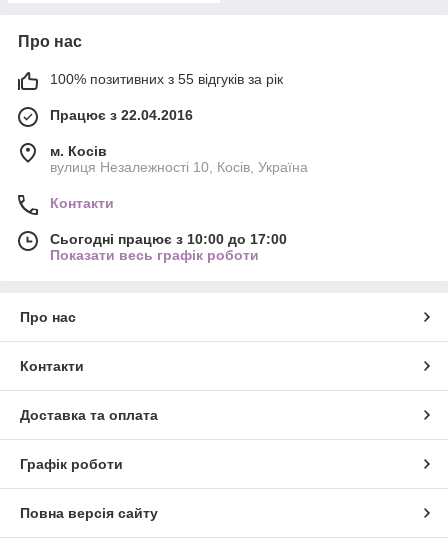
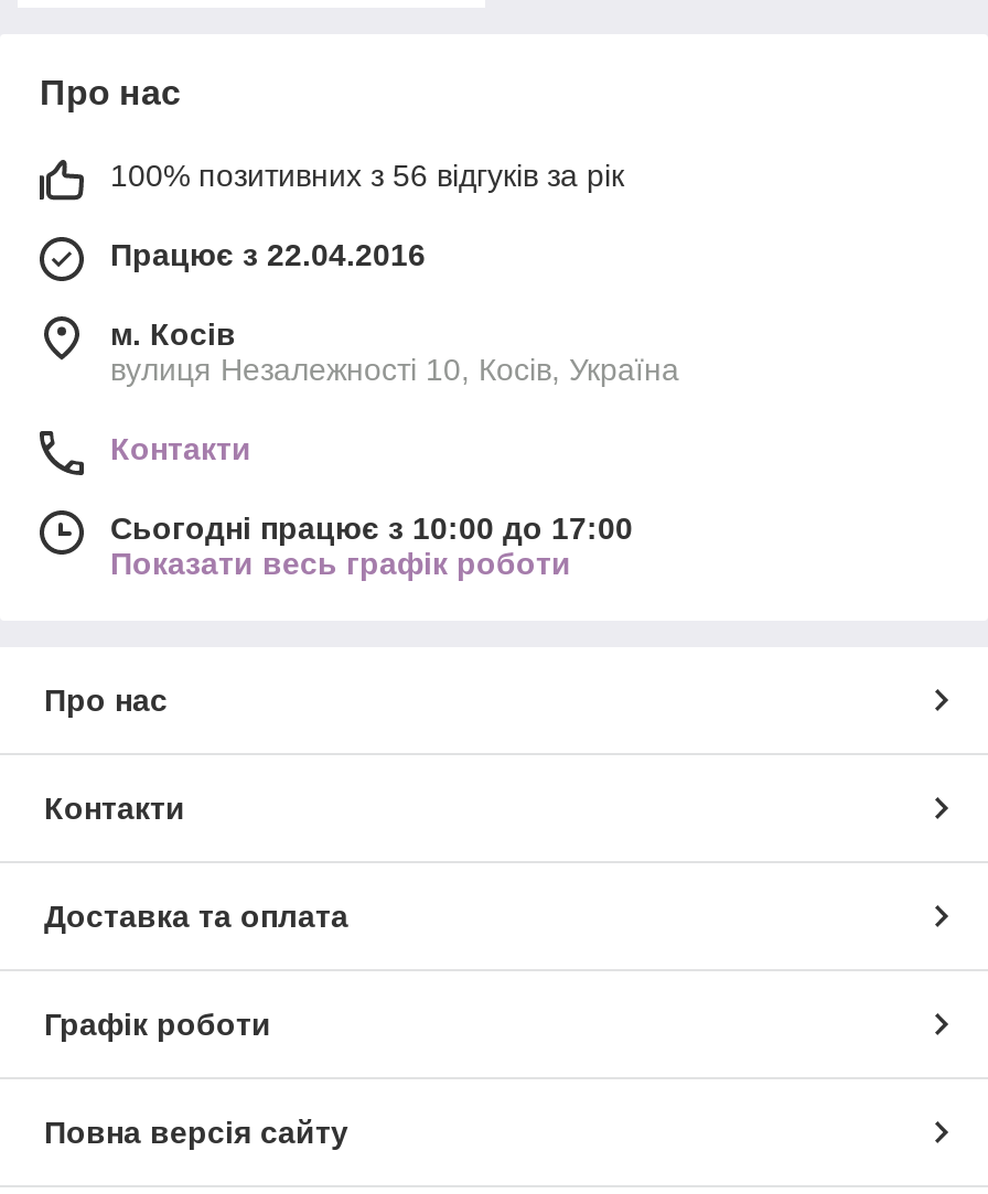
- 100% позитивних з 55 відгуків за рік
+ 100% позитивних з 56 відгуків за рік
